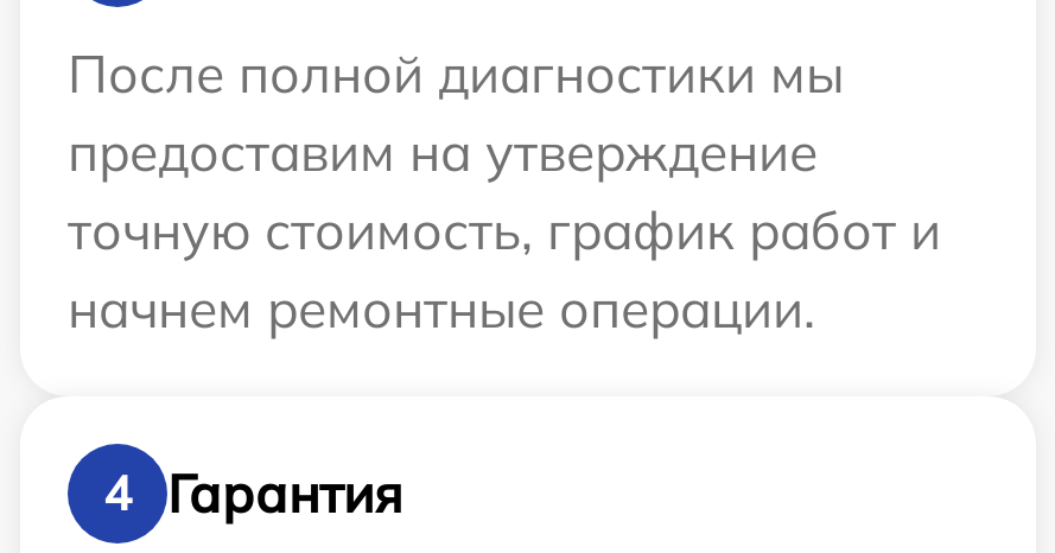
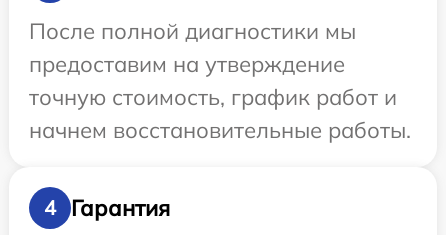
- начнем ремонтные операции.
+ начнем восстановительные работы.
